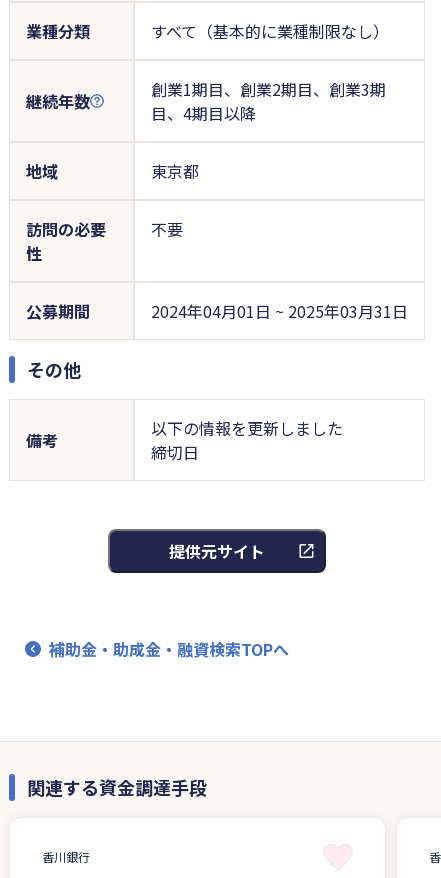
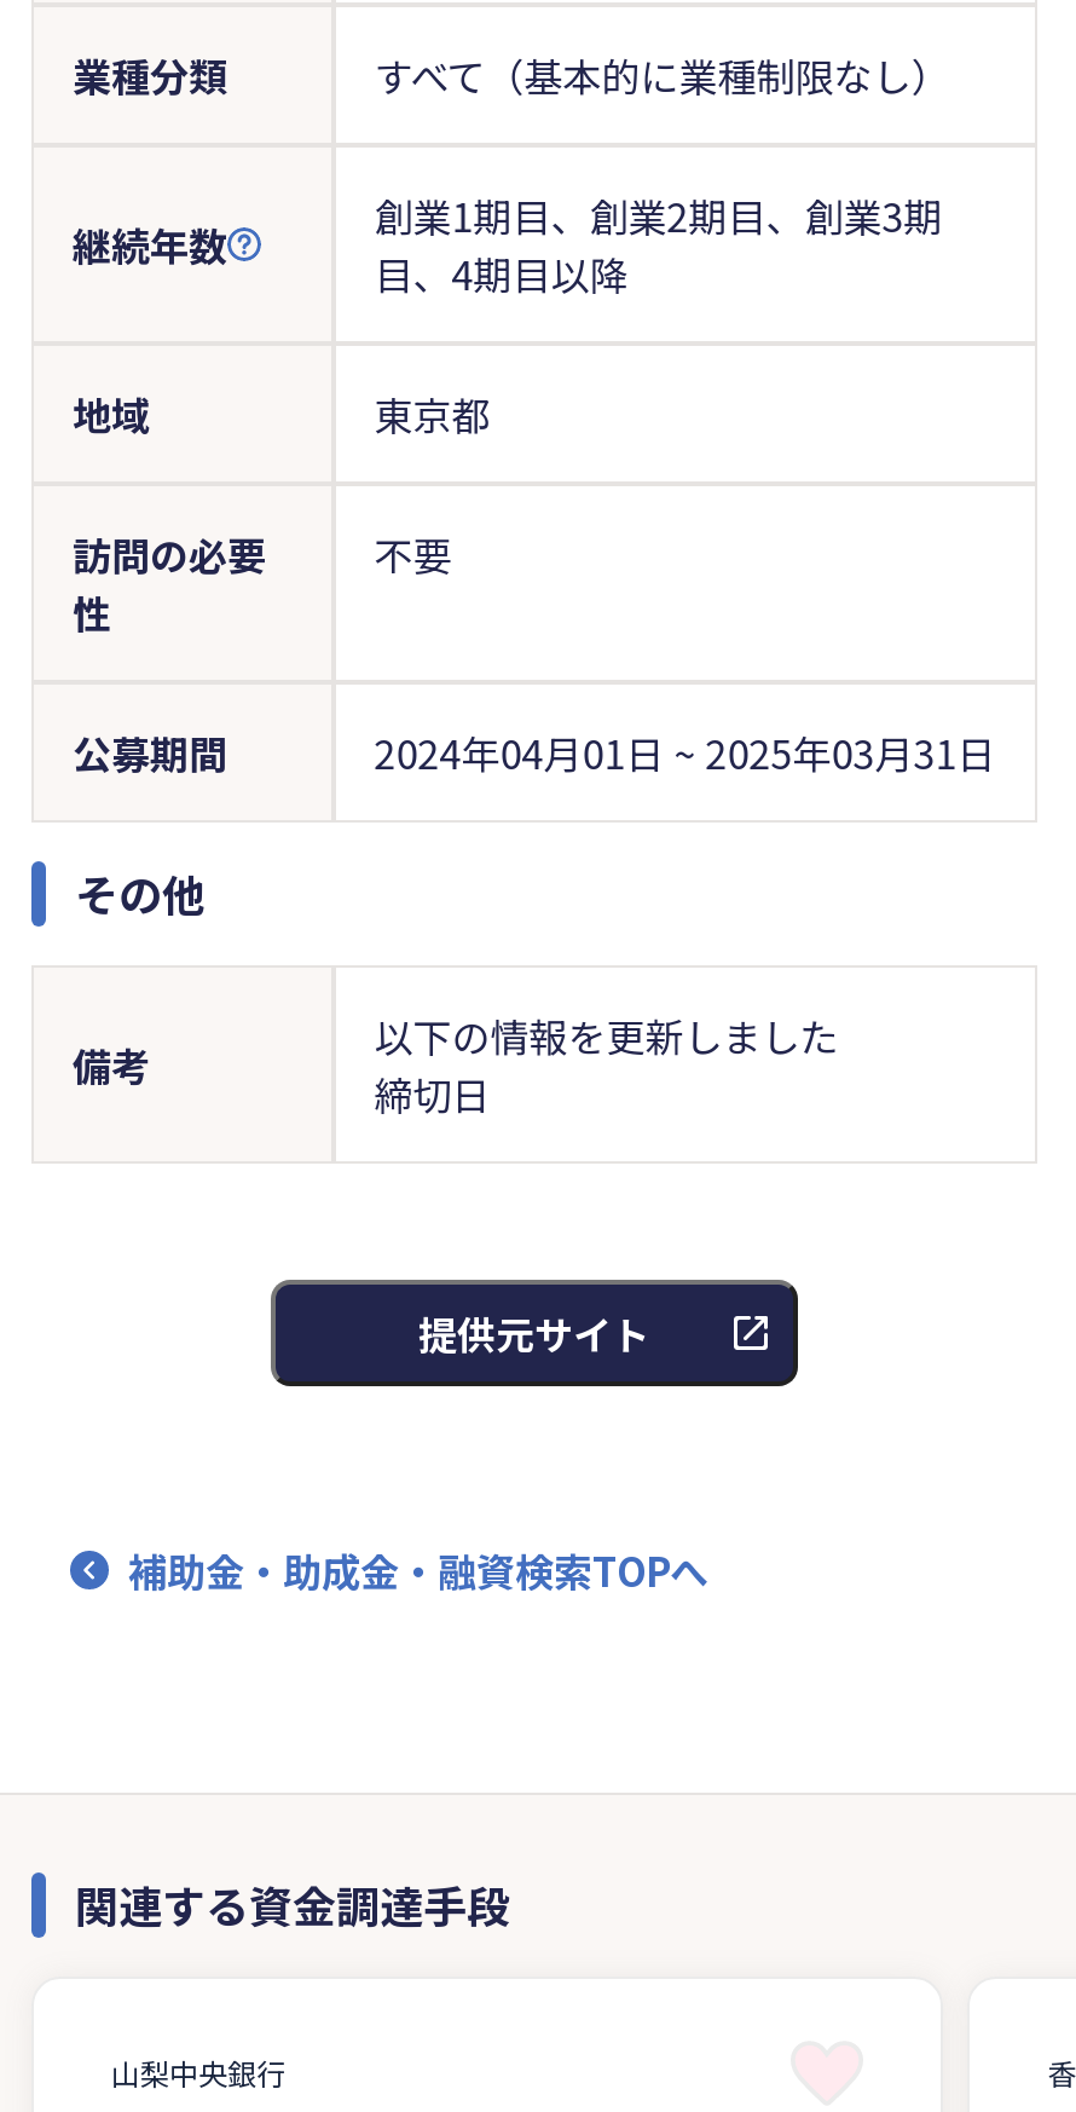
- 香川銀行
+ 山梨中央銀行
